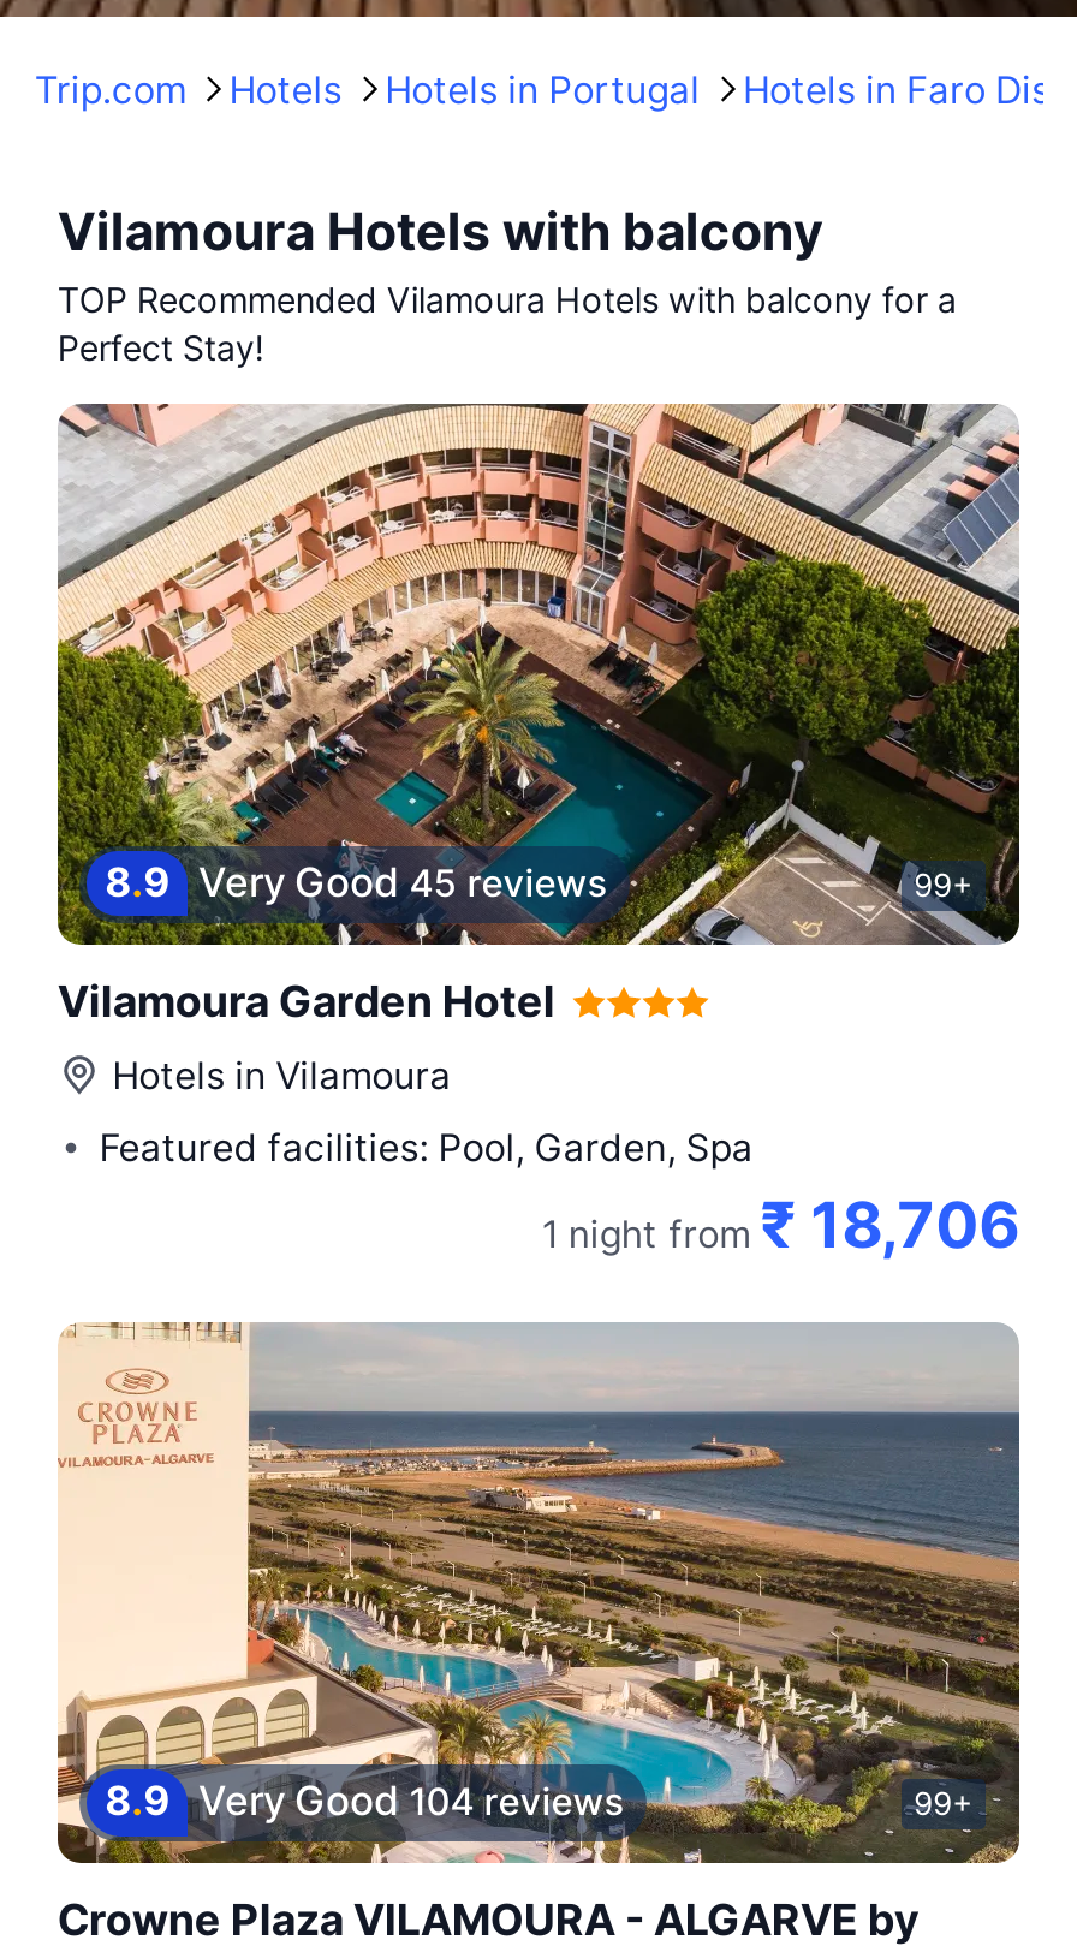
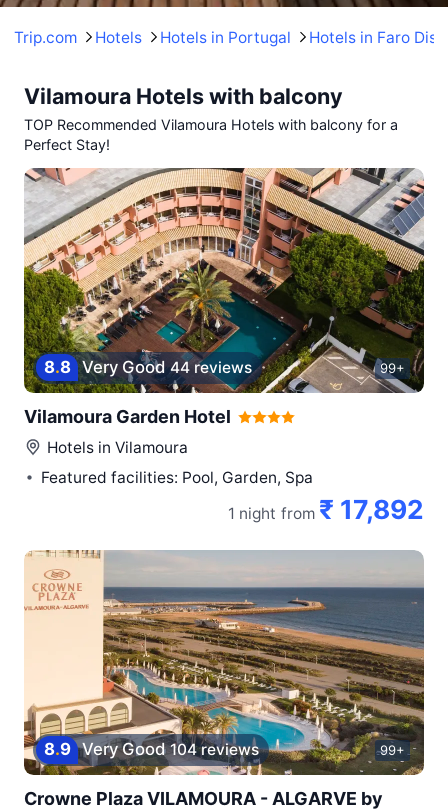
- 8.9 Very Good 45 reviews
+ 8.8 Very Good 44 reviews

- 1 night from ₹ 18,706
+ 1 night from ₹ 17,892
